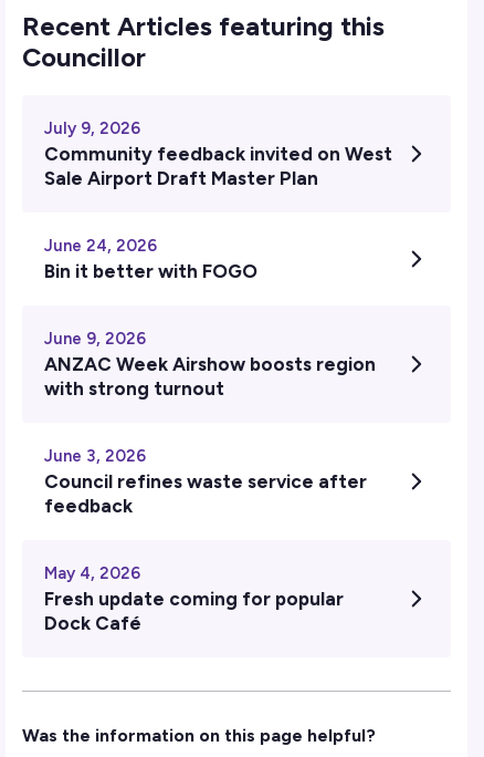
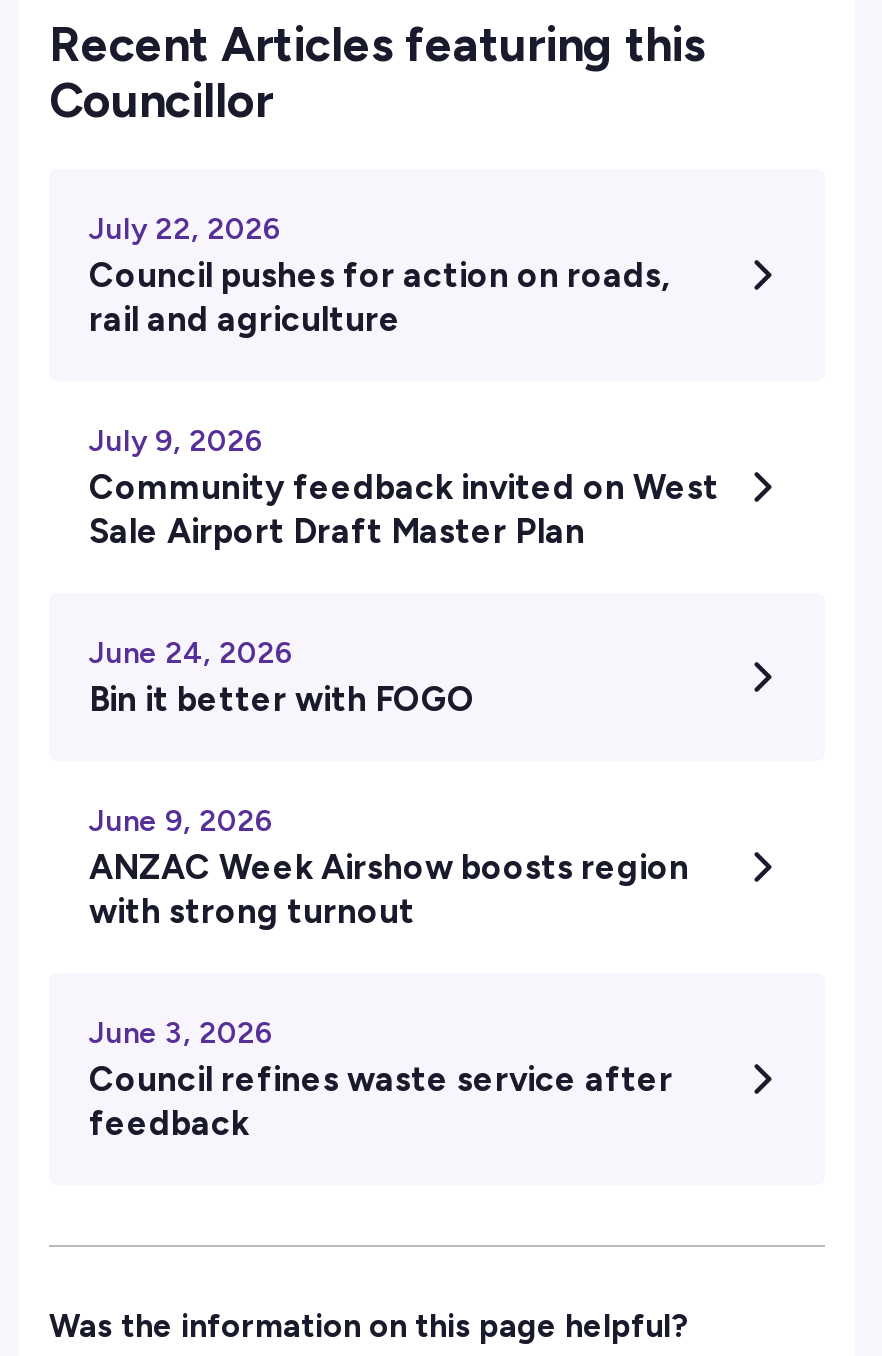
+ July 22, 2026
+ Council pushes for action on roads,
+ rail and agriculture

moved down: July 9, 2026 | Community feedback invited on West | Sale Airport Draft Master Plan | ... | Council refines waste service after | feedback

- May 4, 2026
- Fresh update coming for popular
- Dock Café
